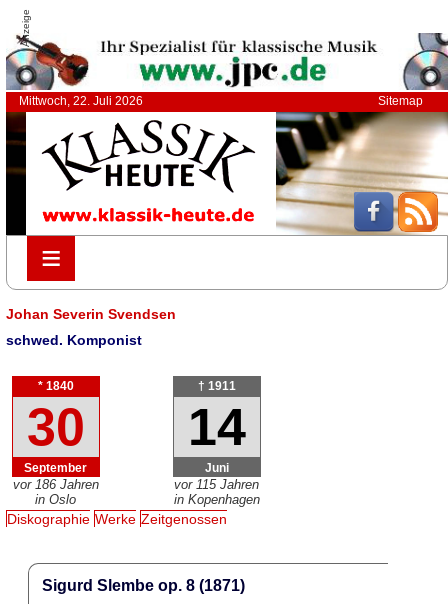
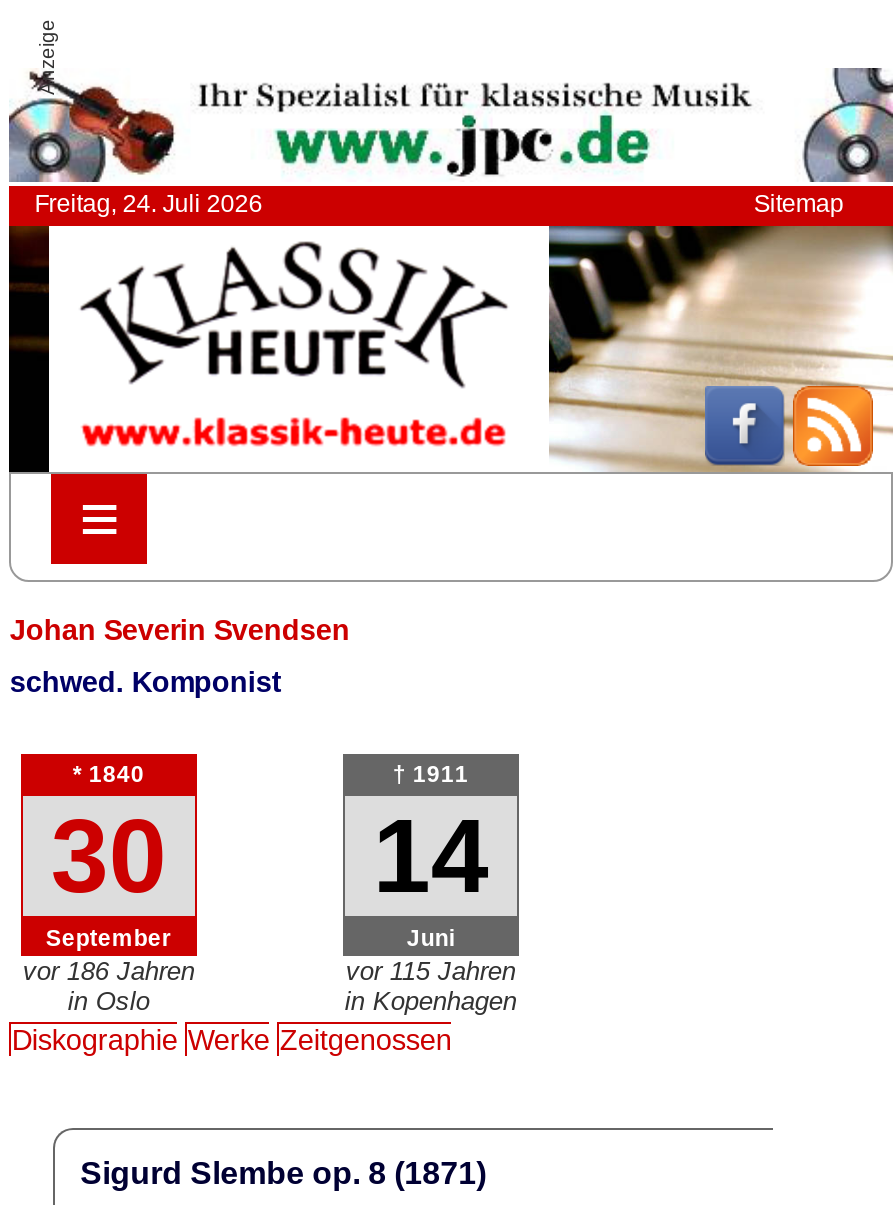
- Mittwoch, 22. Juli 2026
+ Freitag, 24. Juli 2026
